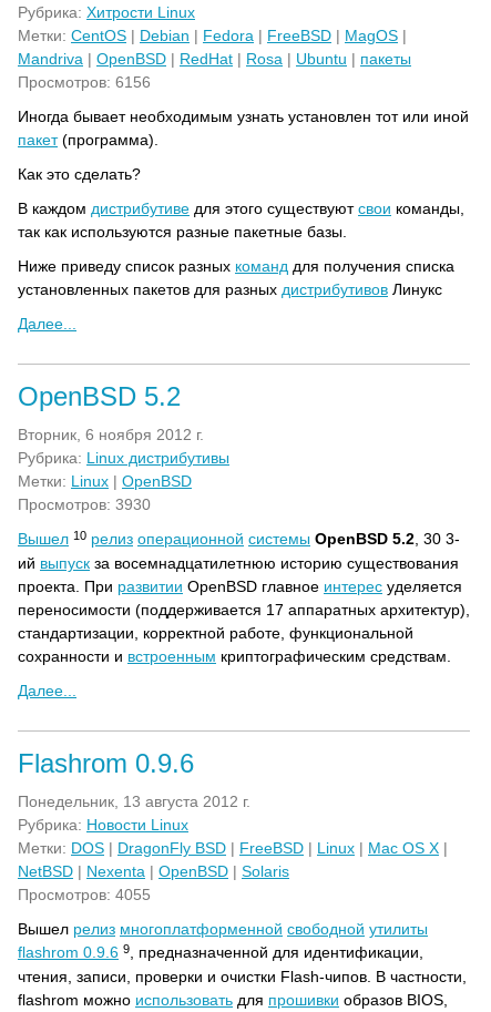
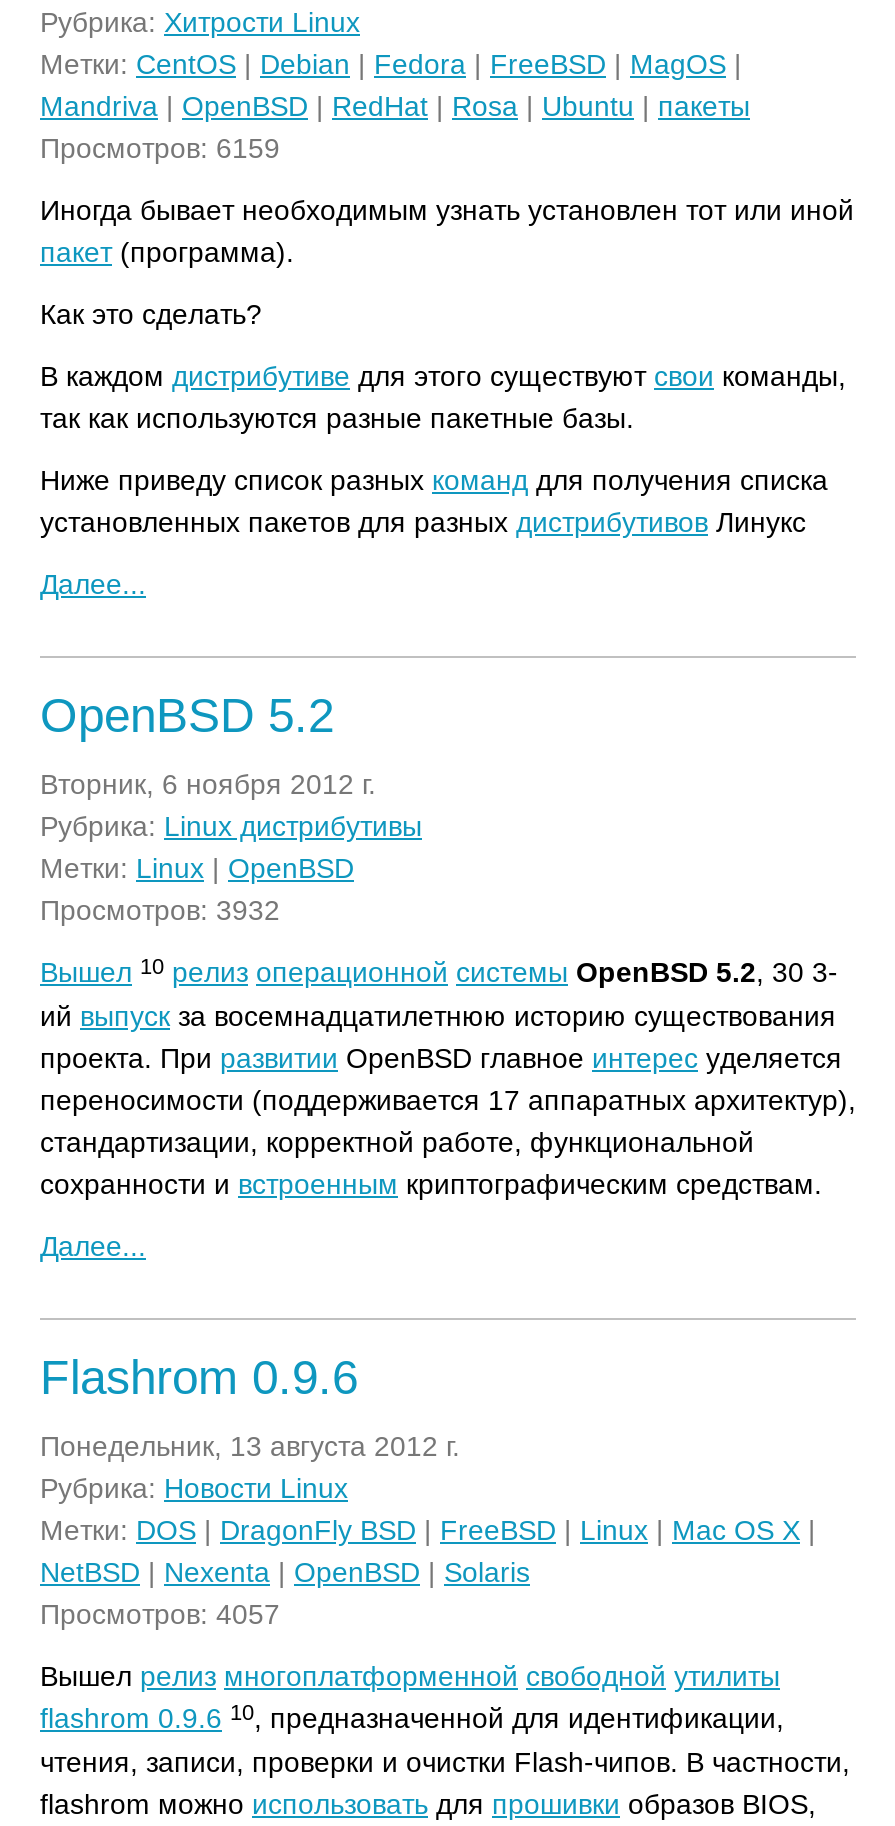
- Просмотров: 6156
+ Просмотров: 6159

- Просмотров: 3930
+ Просмотров: 3932

- Просмотров: 4055
+ Просмотров: 4057

- flashrom 0.9.6 9, предназначенной для идентификации,
+ flashrom 0.9.6 10, предназначенной для идентификации,
